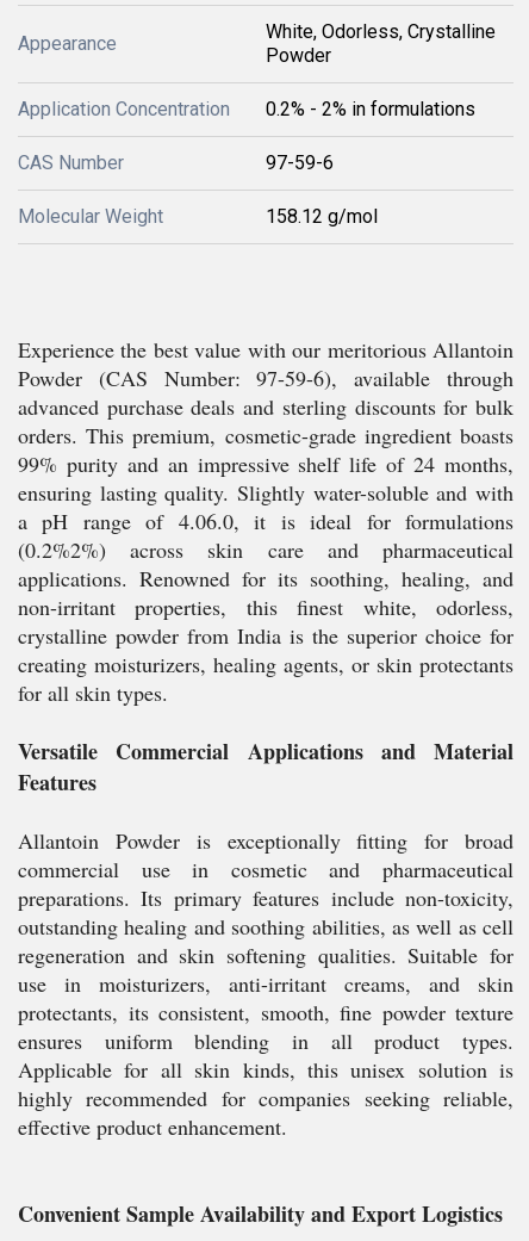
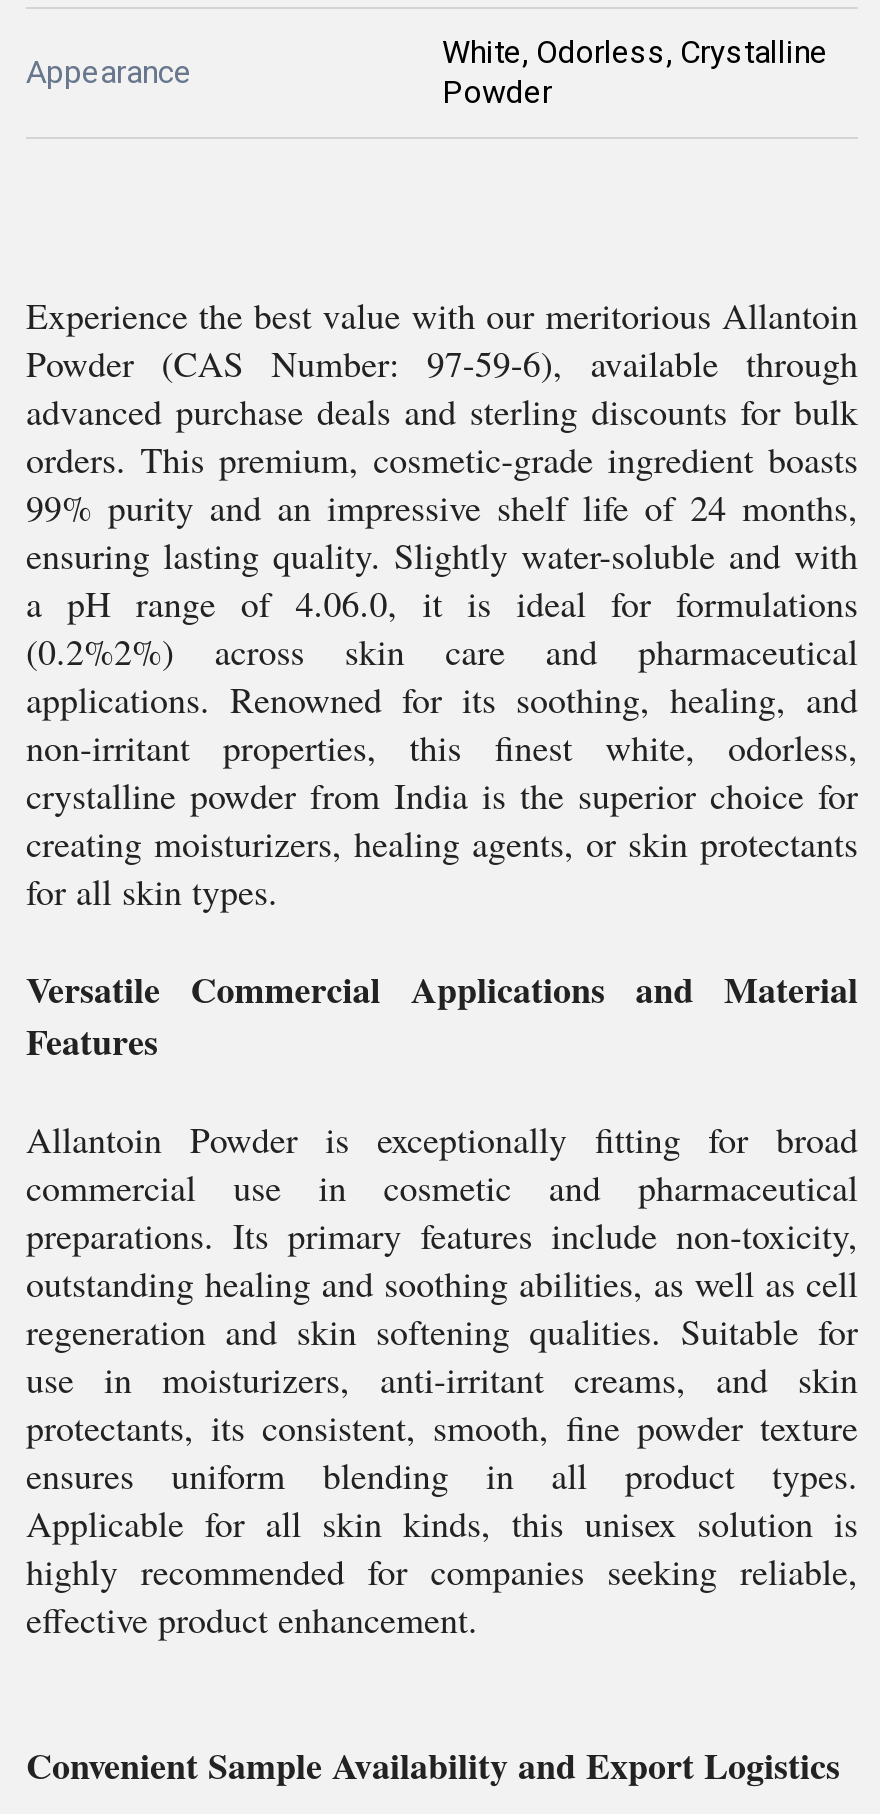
- Application Concentration
- 0.2% - 2% in formulations
- CAS Number
- 97-59-6
- Molecular Weight
- 158.12 g/mol
